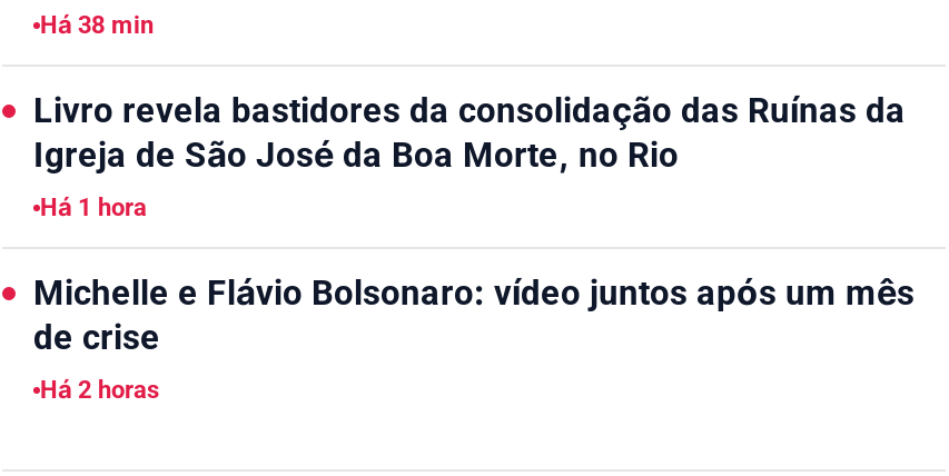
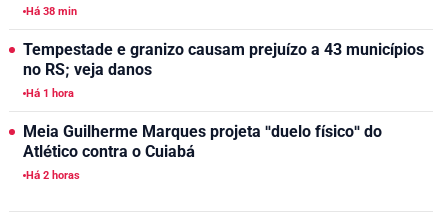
- Livro revela bastidores da consolidação das Ruínas da
- Igreja de São José da Boa Morte, no Rio
+ Tempestade e granizo causam prejuízo a 43 municípios
+ no RS; veja danos

- Michelle e Flávio Bolsonaro: vídeo juntos após um mês
- de crise
+ Meia Guilherme Marques projeta "duelo físico" do
+ Atlético contra o Cuiabá
